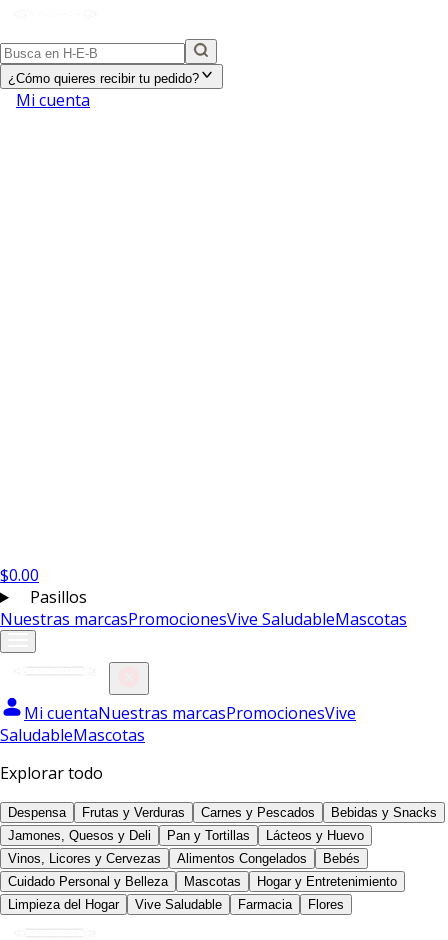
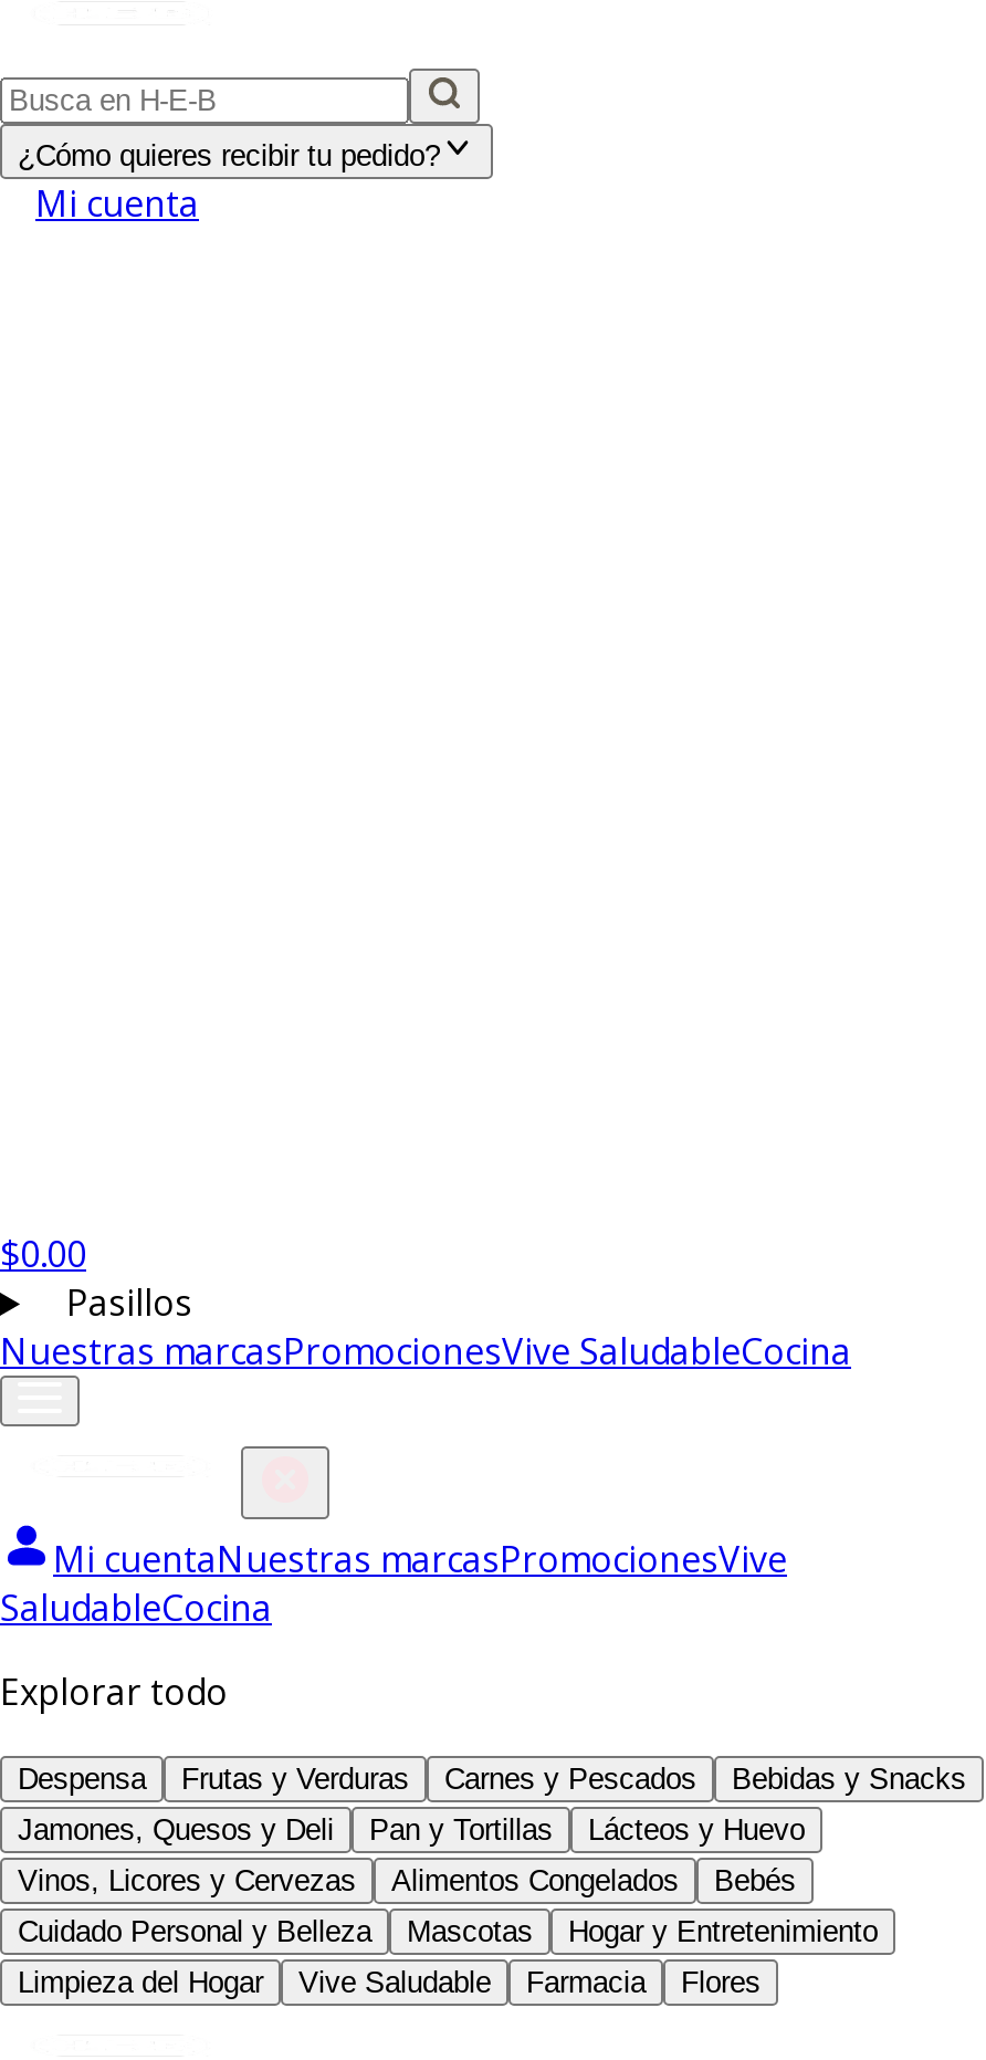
- Nuestras marcasPromocionesVive SaludableMascotas
+ Nuestras marcasPromocionesVive SaludableCocina

- SaludableMascotas
+ SaludableCocina
